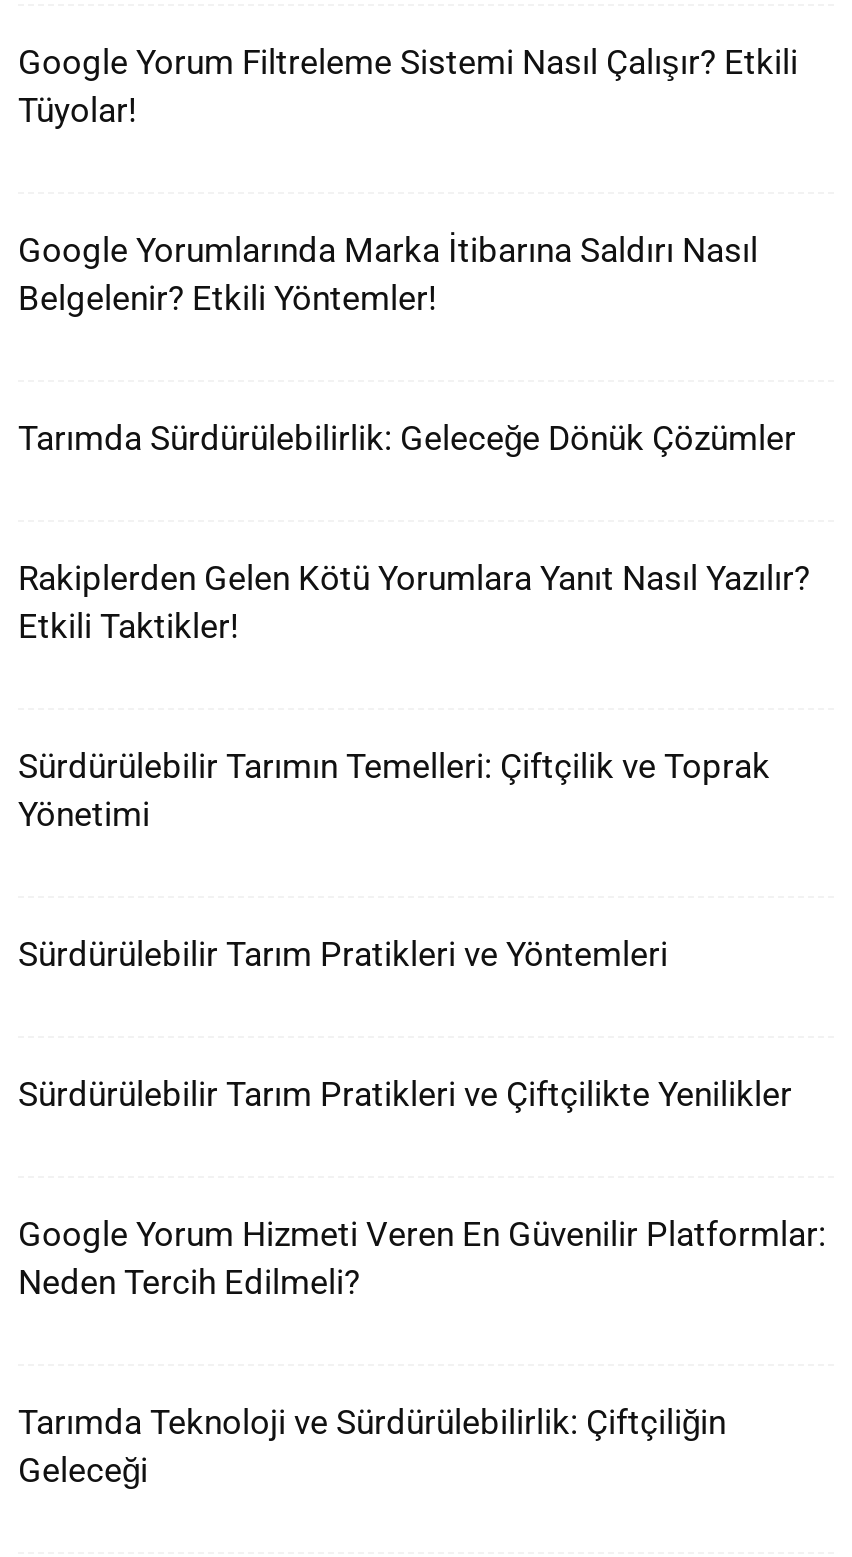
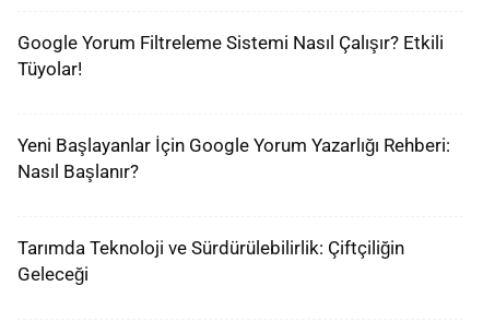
- Google Yorumlarında Marka İtibarına Saldırı Nasıl
- Belgelenir? Etkili Yöntemler!
- Tarımda Sürdürülebilirlik: Geleceğe Dönük Çözümler
- Rakiplerden Gelen Kötü Yorumlara Yanıt Nasıl Yazılır?
- Etkili Taktikler!
- Sürdürülebilir Tarımın Temelleri: Çiftçilik ve Toprak
- Yönetimi
- Sürdürülebilir Tarım Pratikleri ve Yöntemleri
- Sürdürülebilir Tarım Pratikleri ve Çiftçilikte Yenilikler
- Google Yorum Hizmeti Veren En Güvenilir Platformlar:
- Neden Tercih Edilmeli?
+ Yeni Başlayanlar İçin Google Yorum Yazarlığı Rehberi:
+ Nasıl Başlanır?
